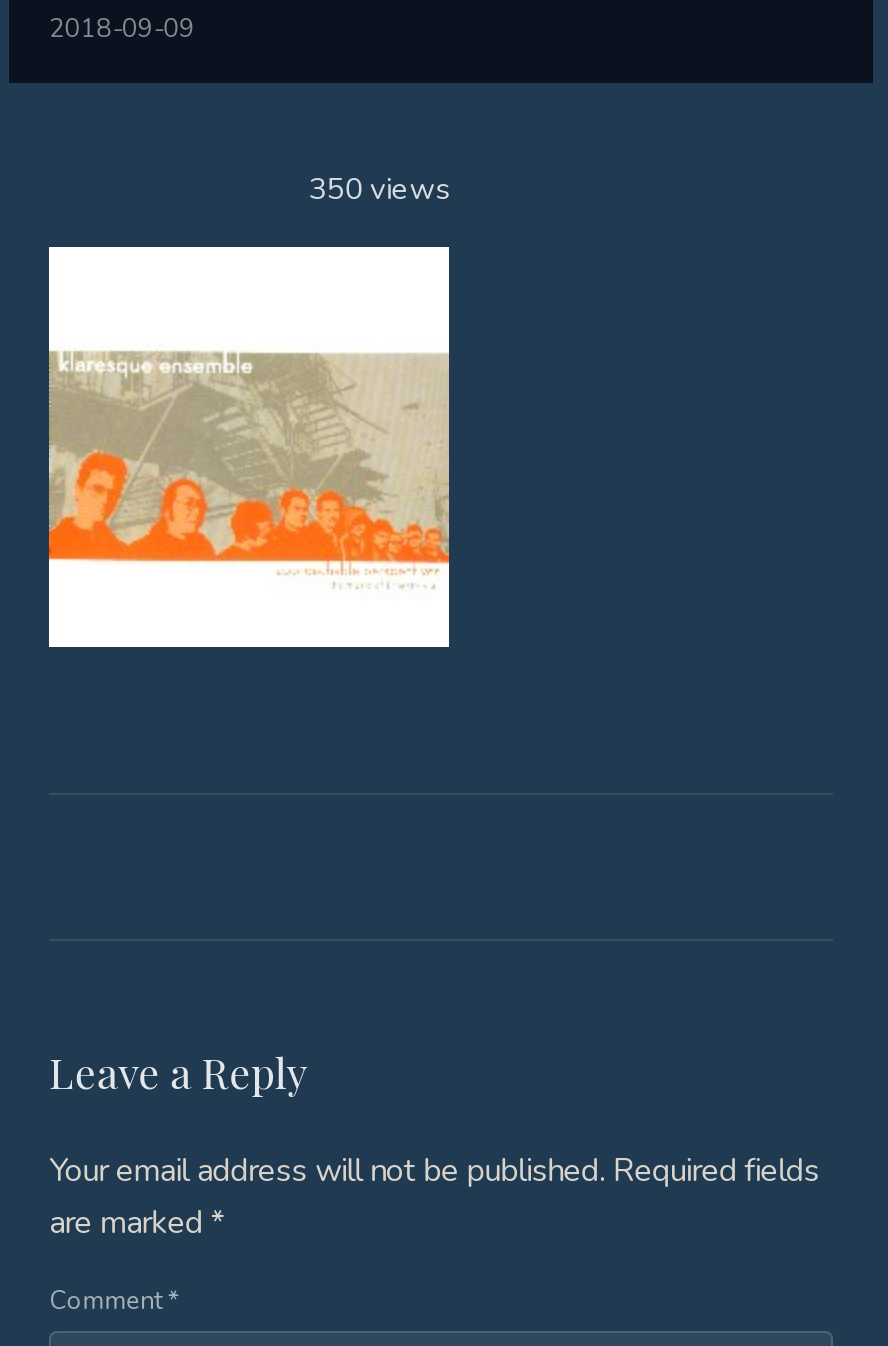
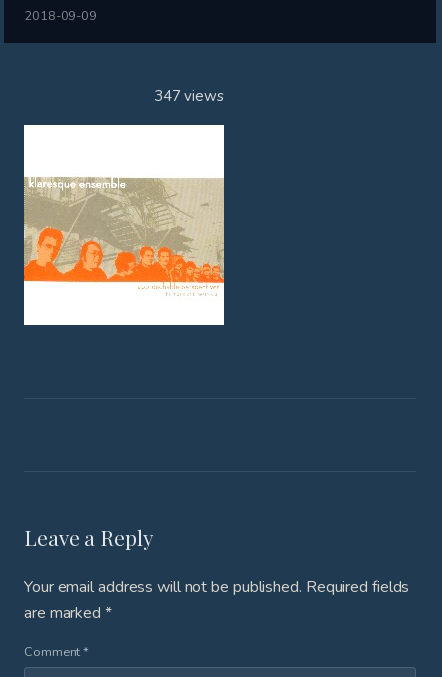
- 350 views
+ 347 views
